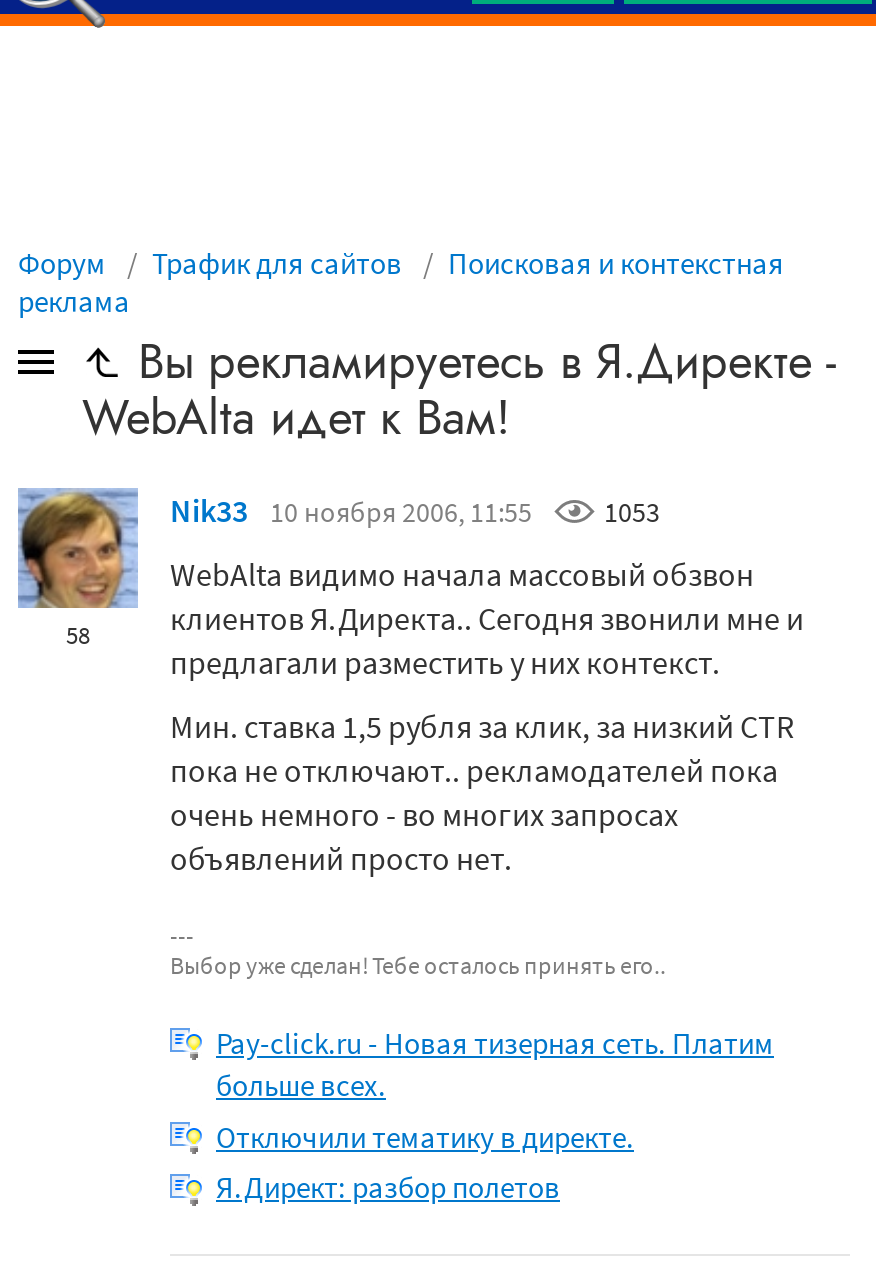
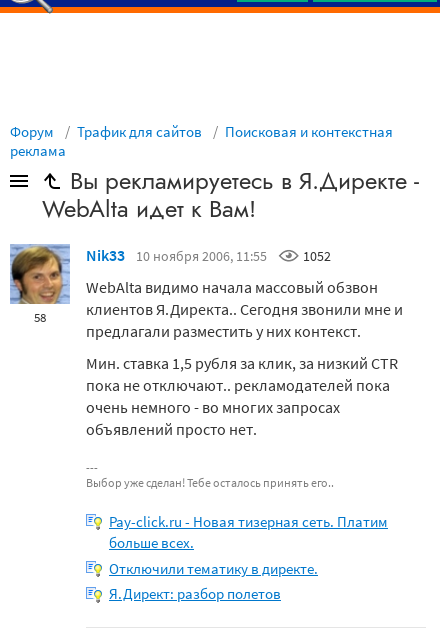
- Nik33 10 ноября 2006, 11:55 1053
+ Nik33 10 ноября 2006, 11:55 1052
